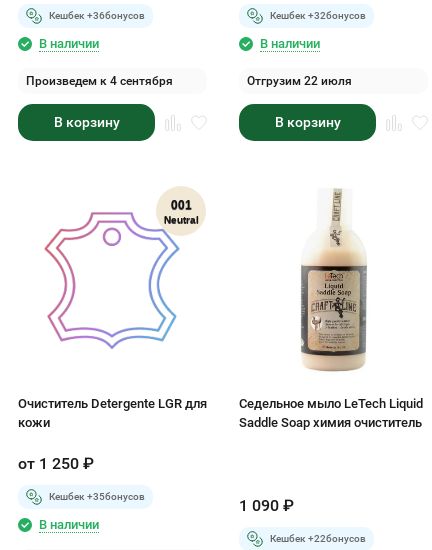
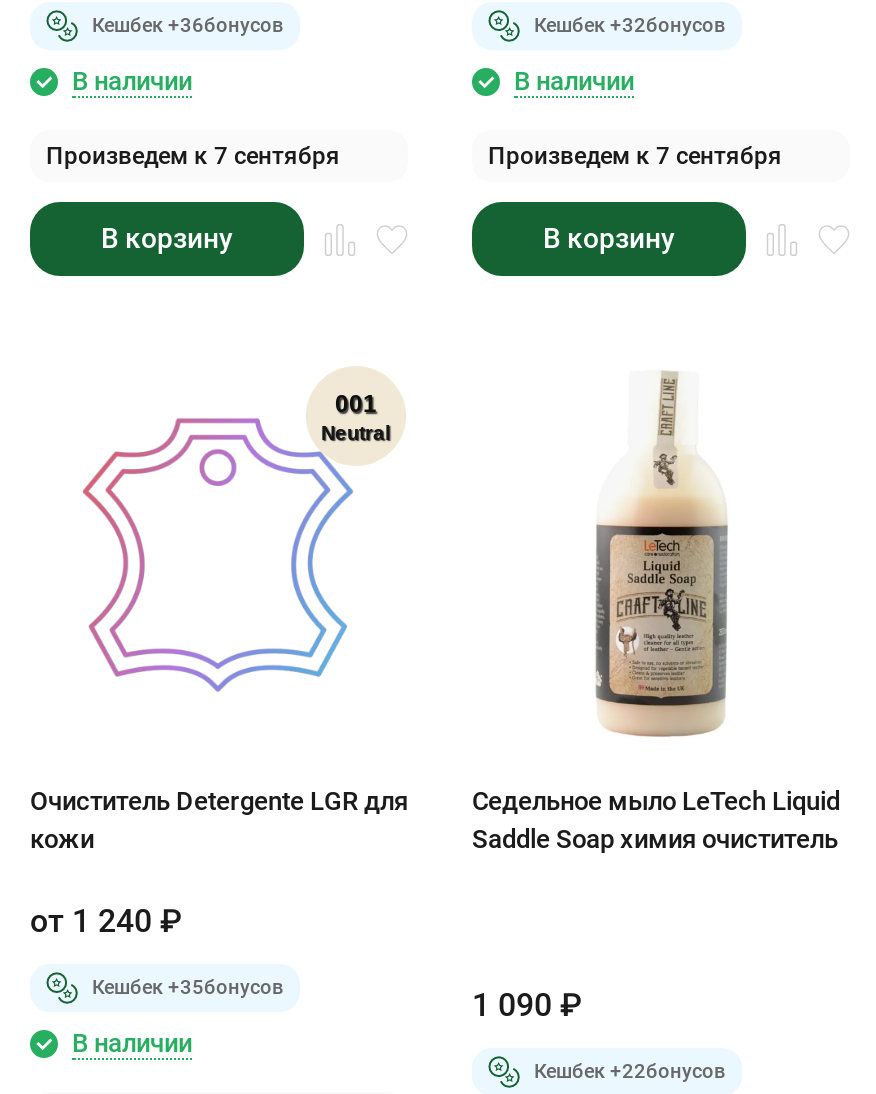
- Произведем к 4 сентября
+ Произведем к 7 сентября

- Отгрузим 22 июля
+ Произведем к 7 сентября

- от 1 250 ₽
+ от 1 240 ₽
